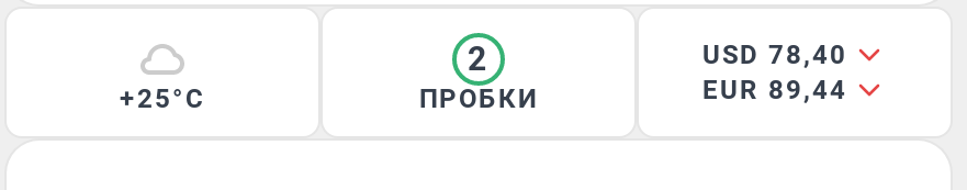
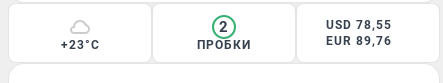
- USD 78,40
+ USD 78,55

- +25°C
+ +23°C

- EUR 89,44
+ EUR 89,76
